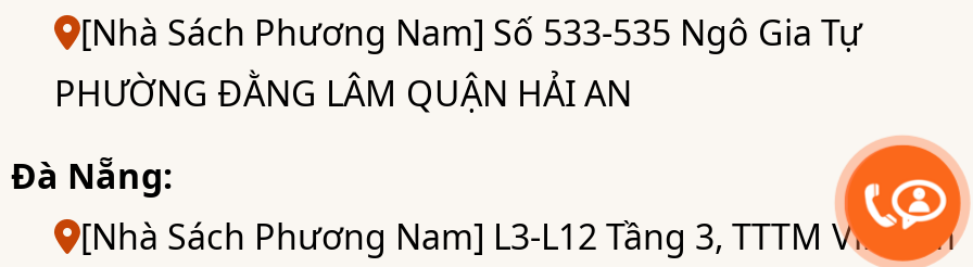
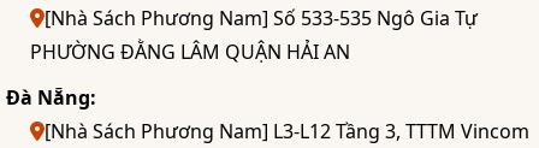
- [image]
